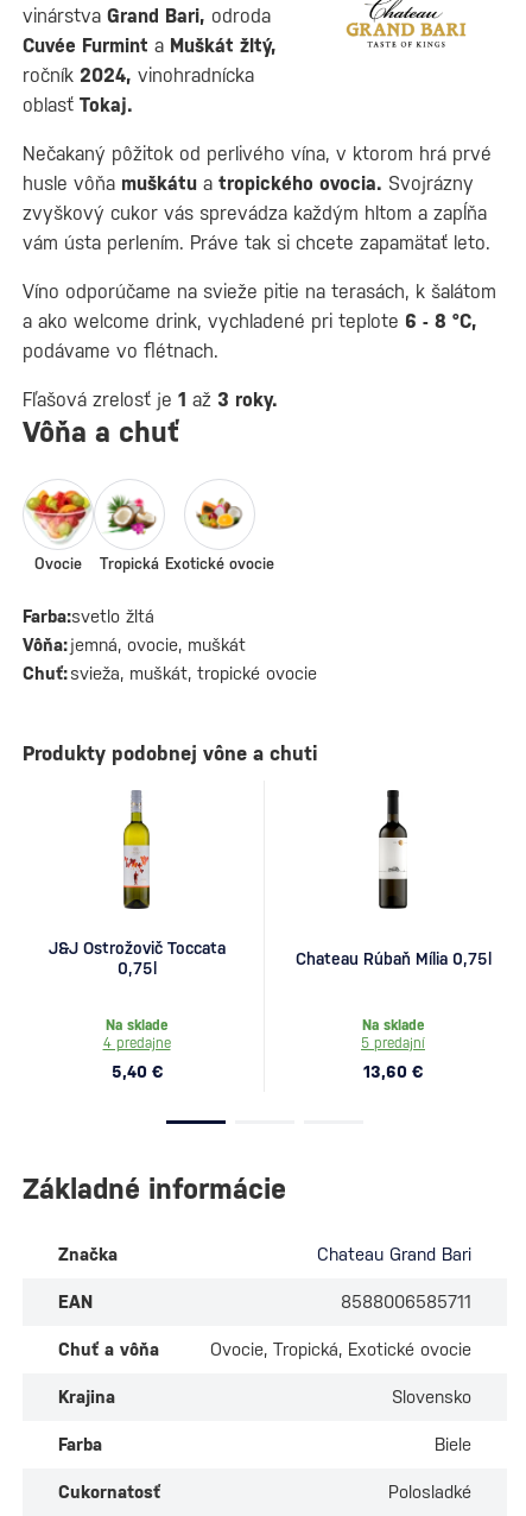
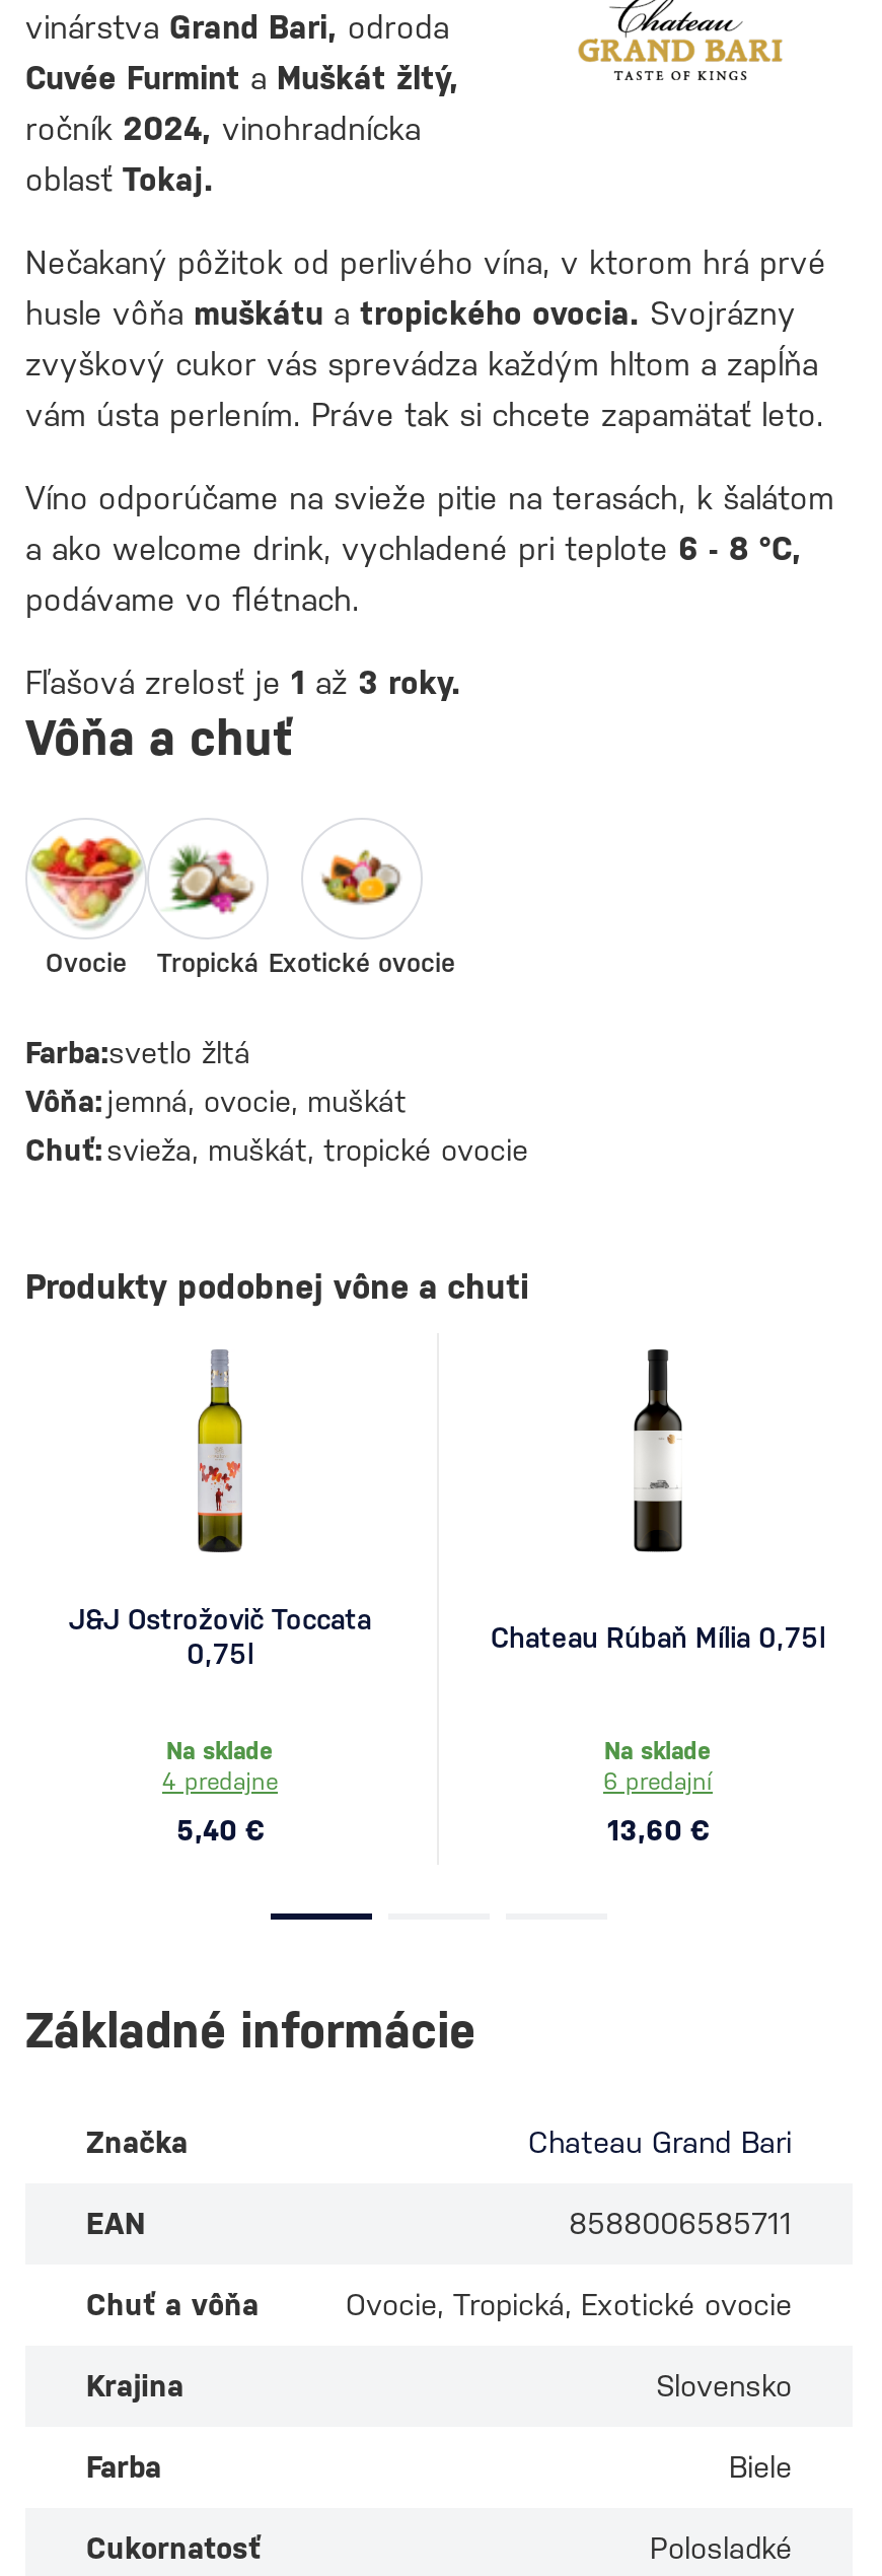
- 5 predajní
+ 6 predajní
